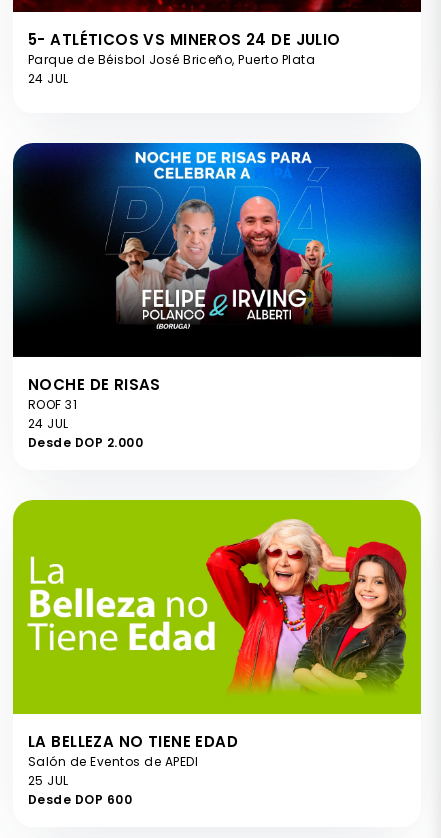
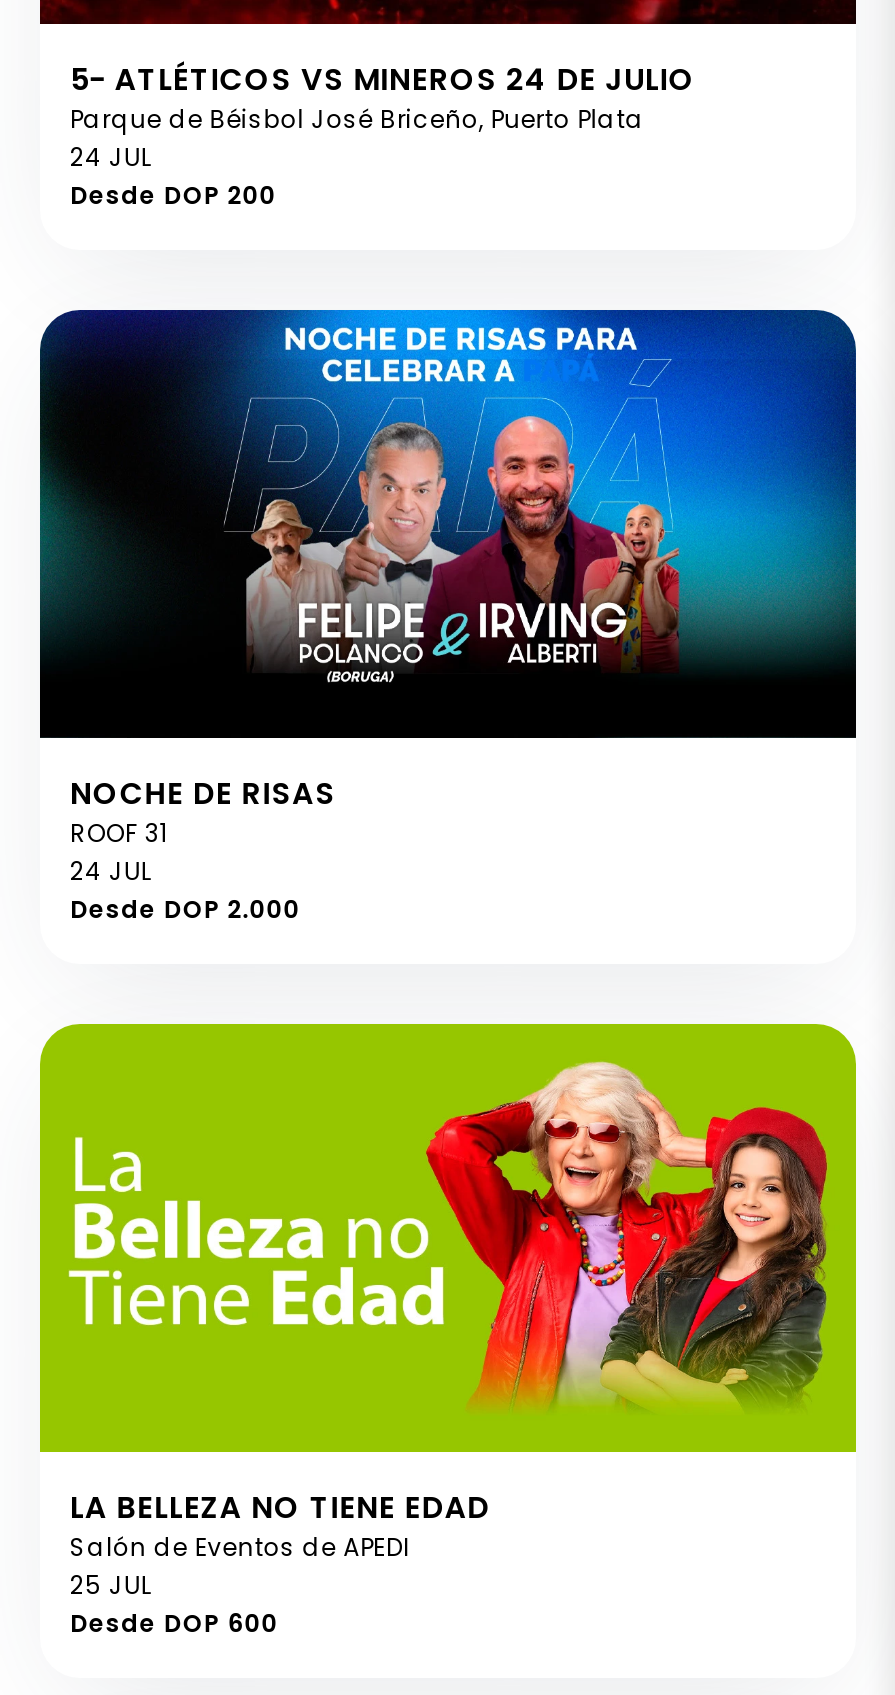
+ Desde DOP 200
